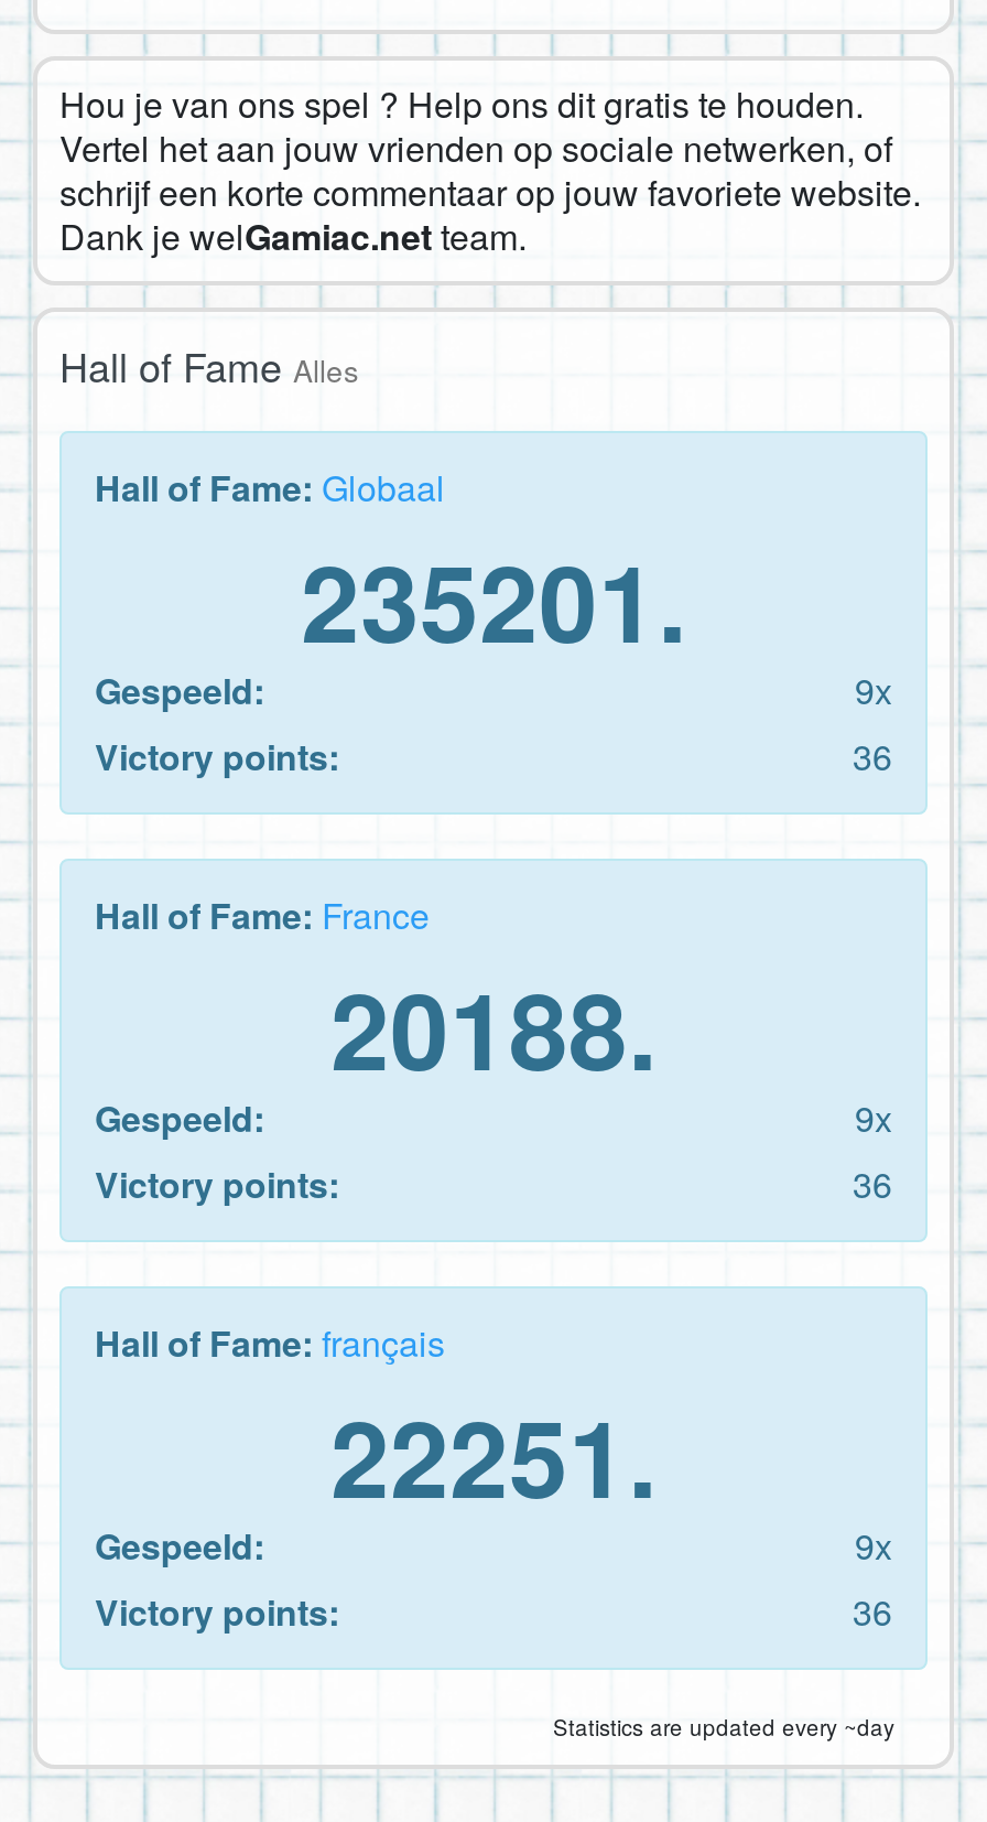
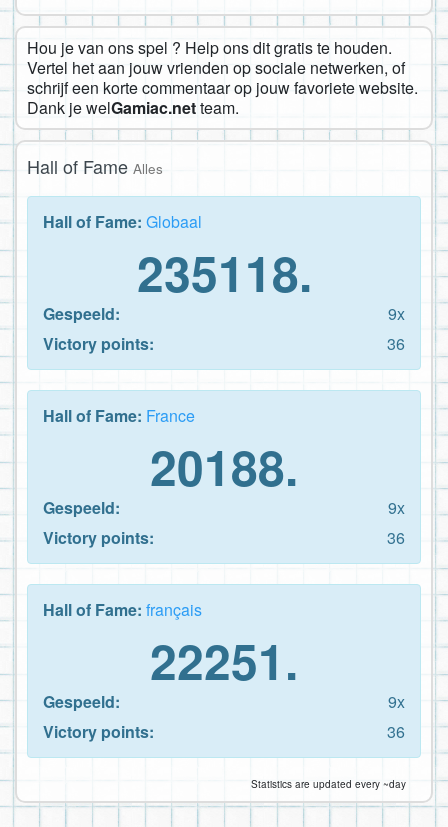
- 235201.
+ 235118.
